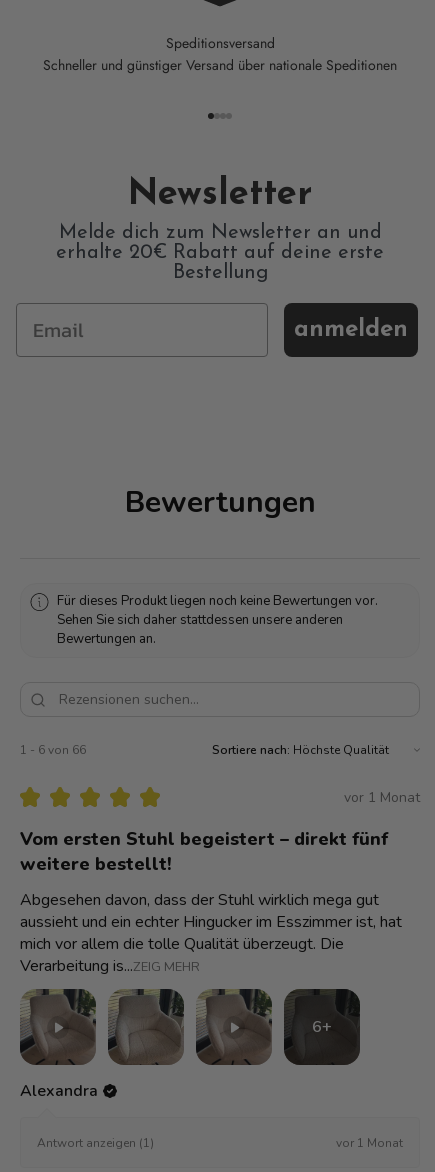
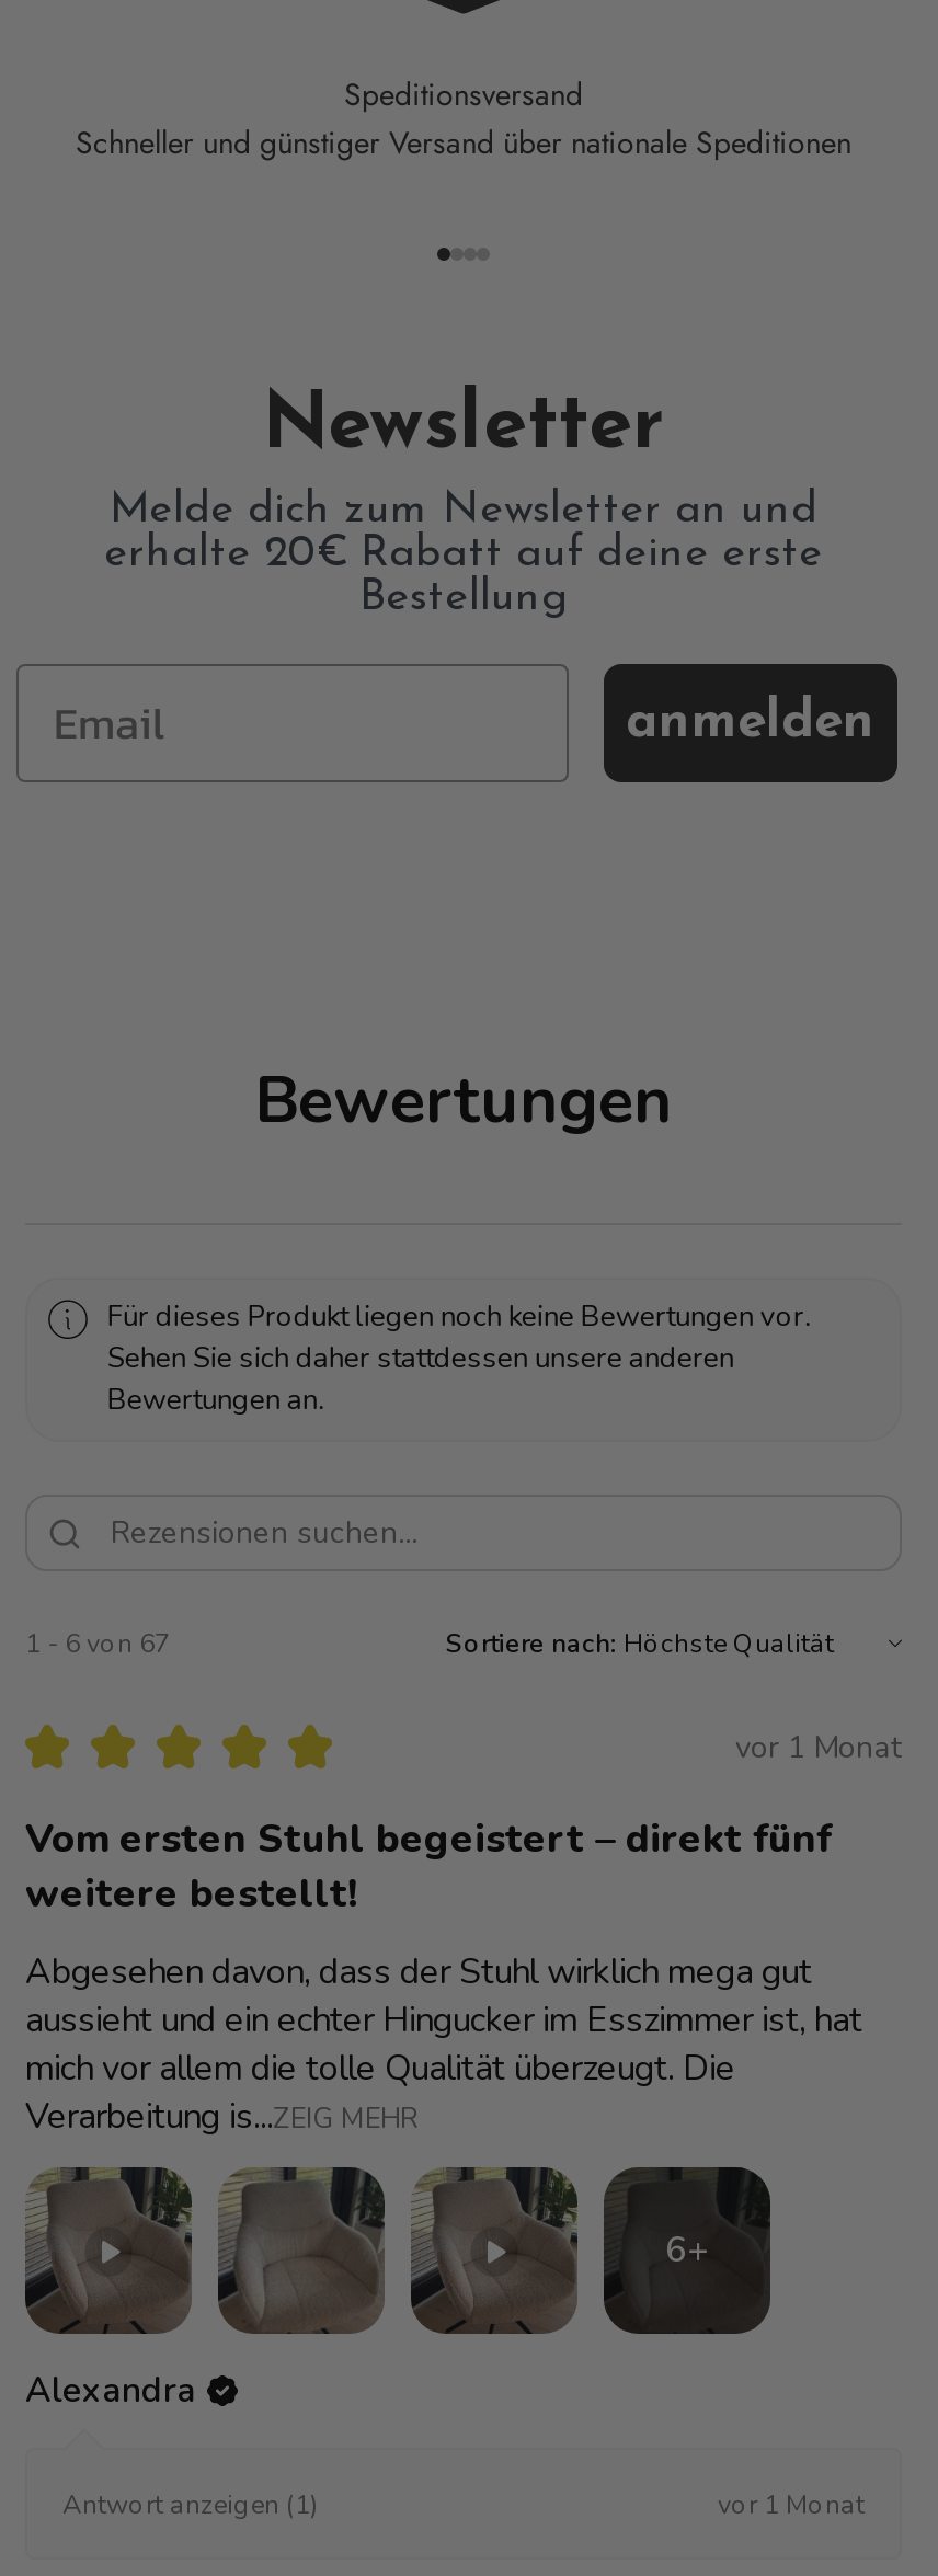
- 1 - 6 von 66
+ 1 - 6 von 67
